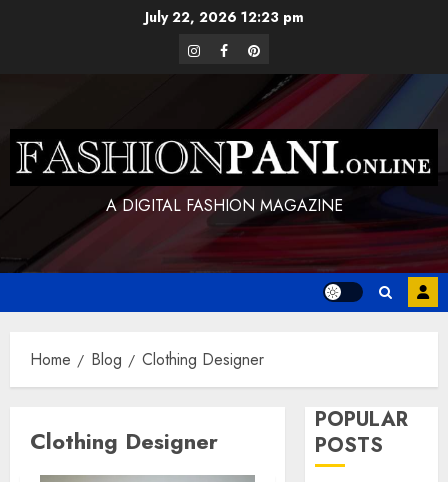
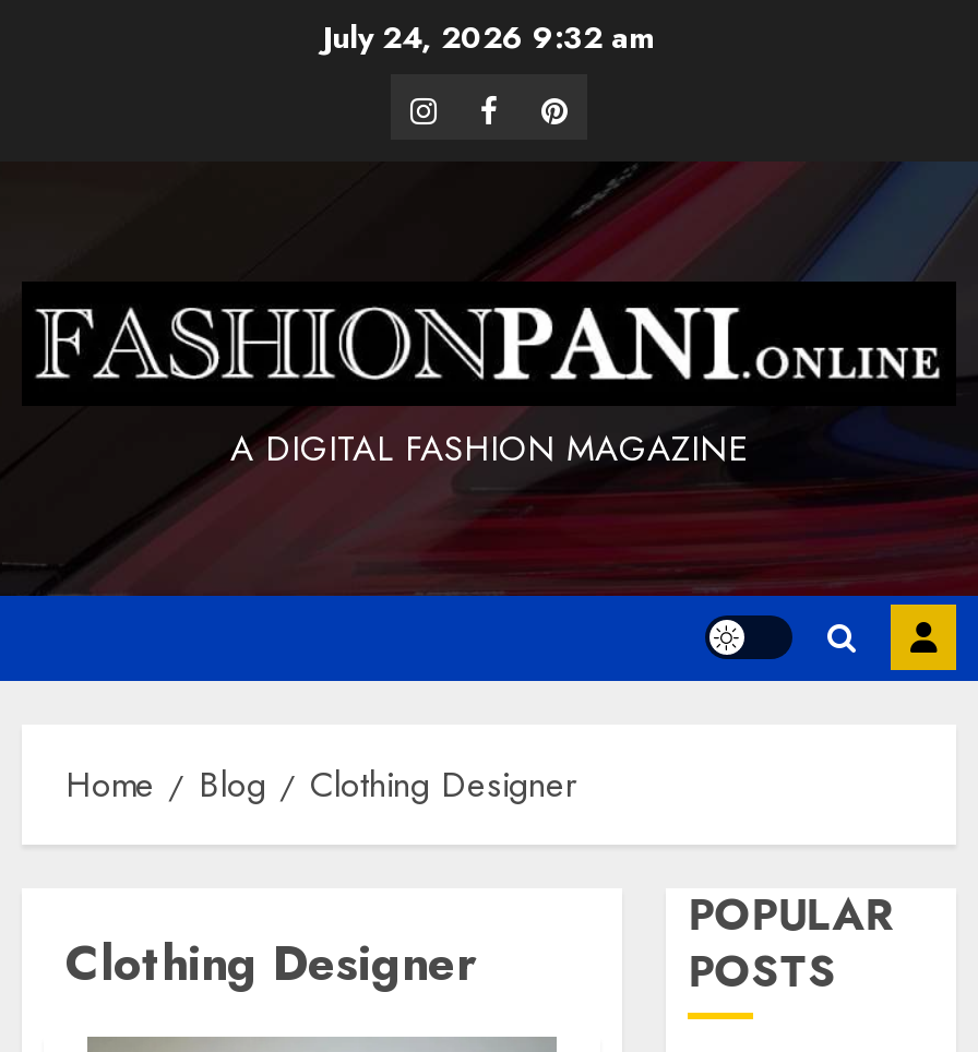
- July 22, 2026 12:23 pm
+ July 24, 2026 9:32 am
